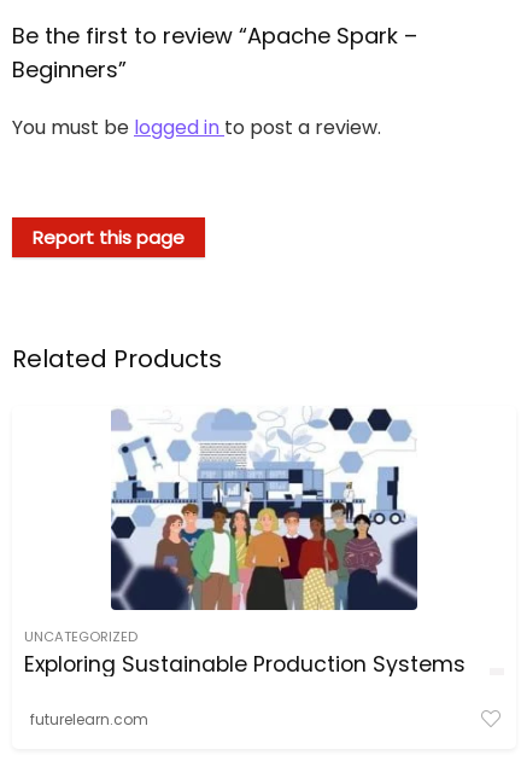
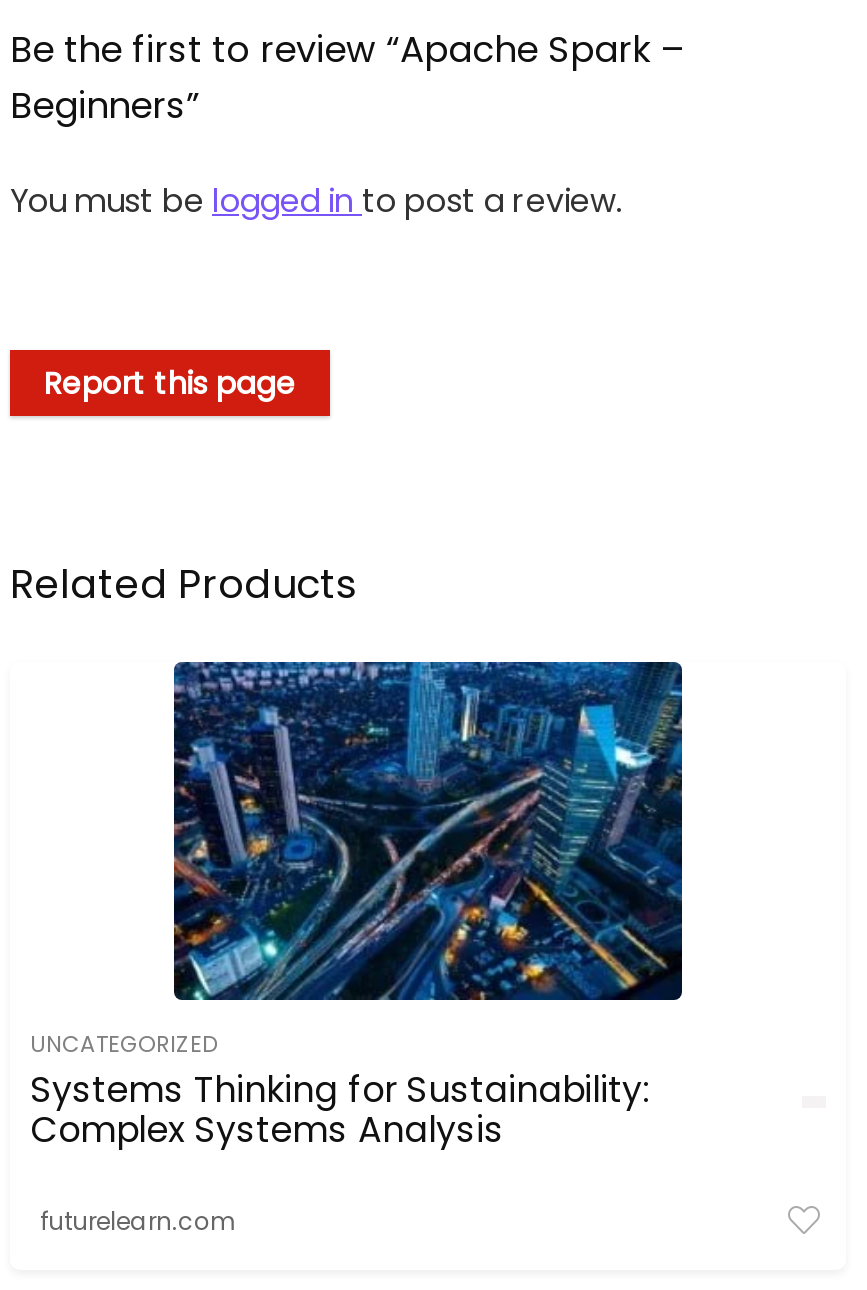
- [image]
- Exploring Sustainable Production Systems
+ [image]
+ Systems Thinking for Sustainability:
+ Complex Systems Analysis
